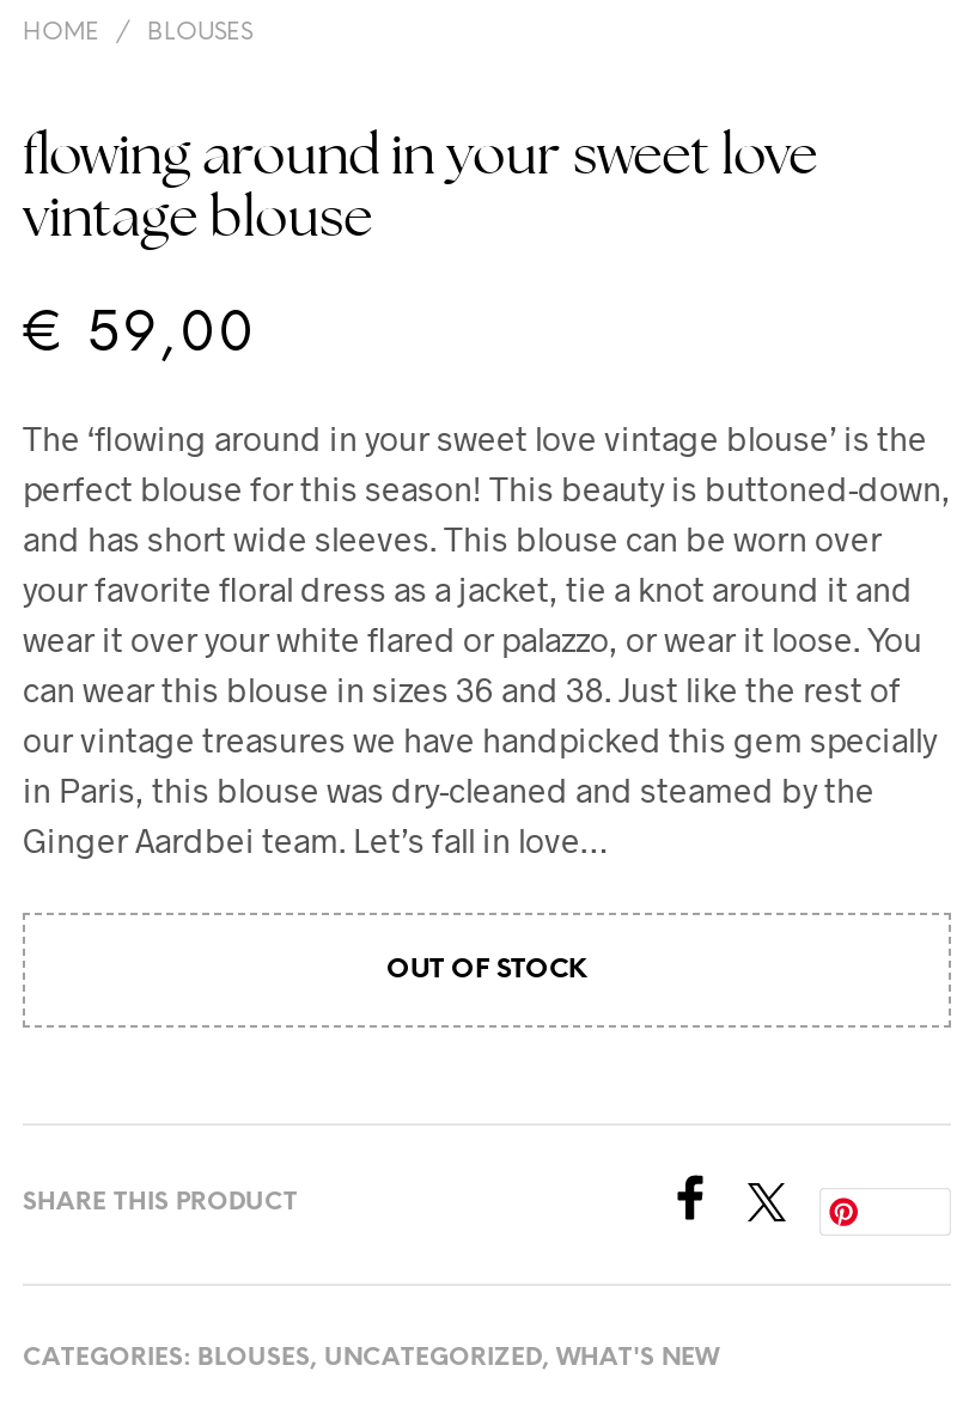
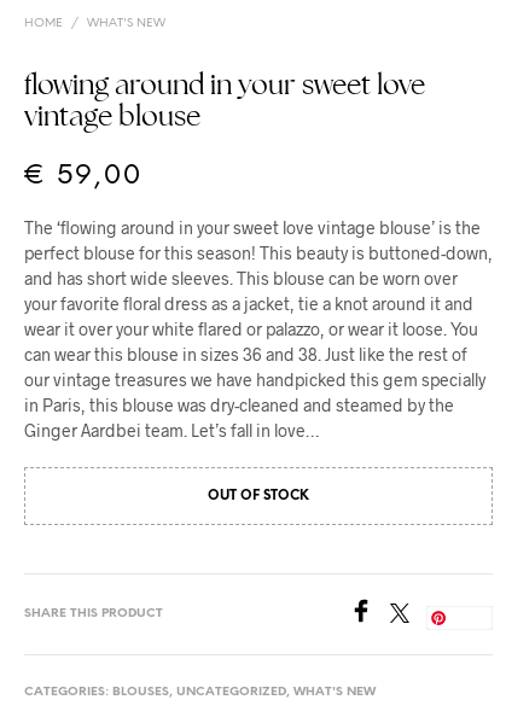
- BLOUSES
+ WHAT'S NEW
